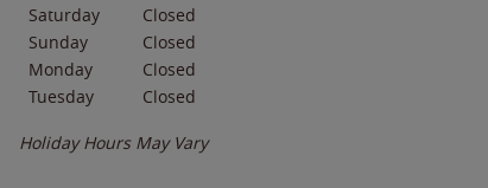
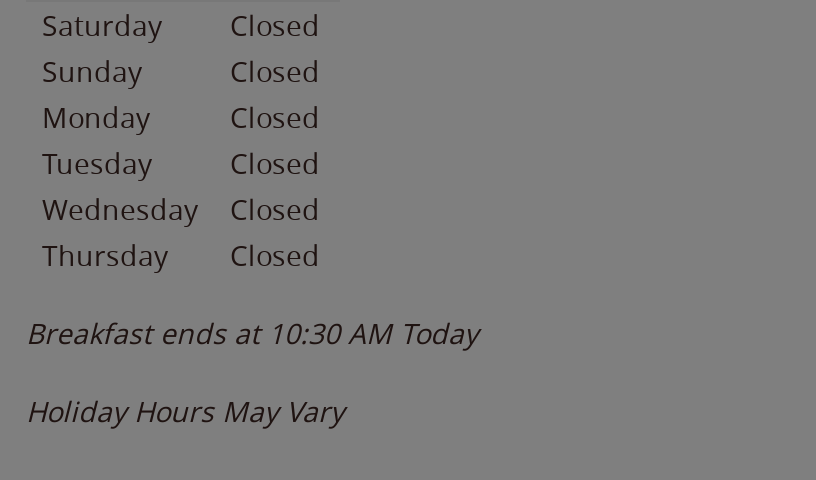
+ Wednesday
+ Closed
+ Thursday
+ Closed
+ Breakfast ends at 10:30 AM Today
